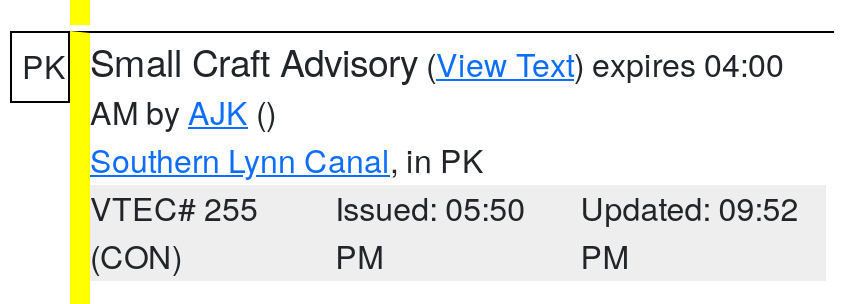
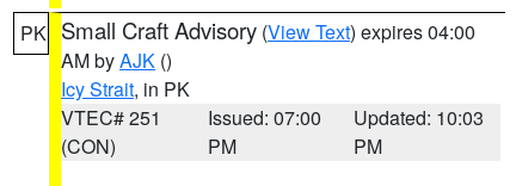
- Southern Lynn Canal, in PK
- VTEC# 255
+ Icy Strait, in PK
+ VTEC# 251

- Issued: 05:50
+ Issued: 07:00

- Updated: 09:52
+ Updated: 10:03
